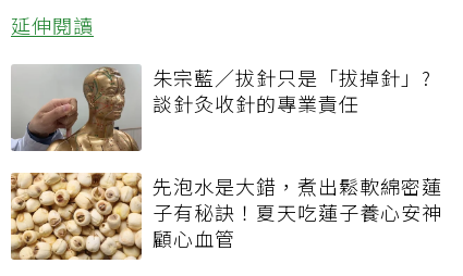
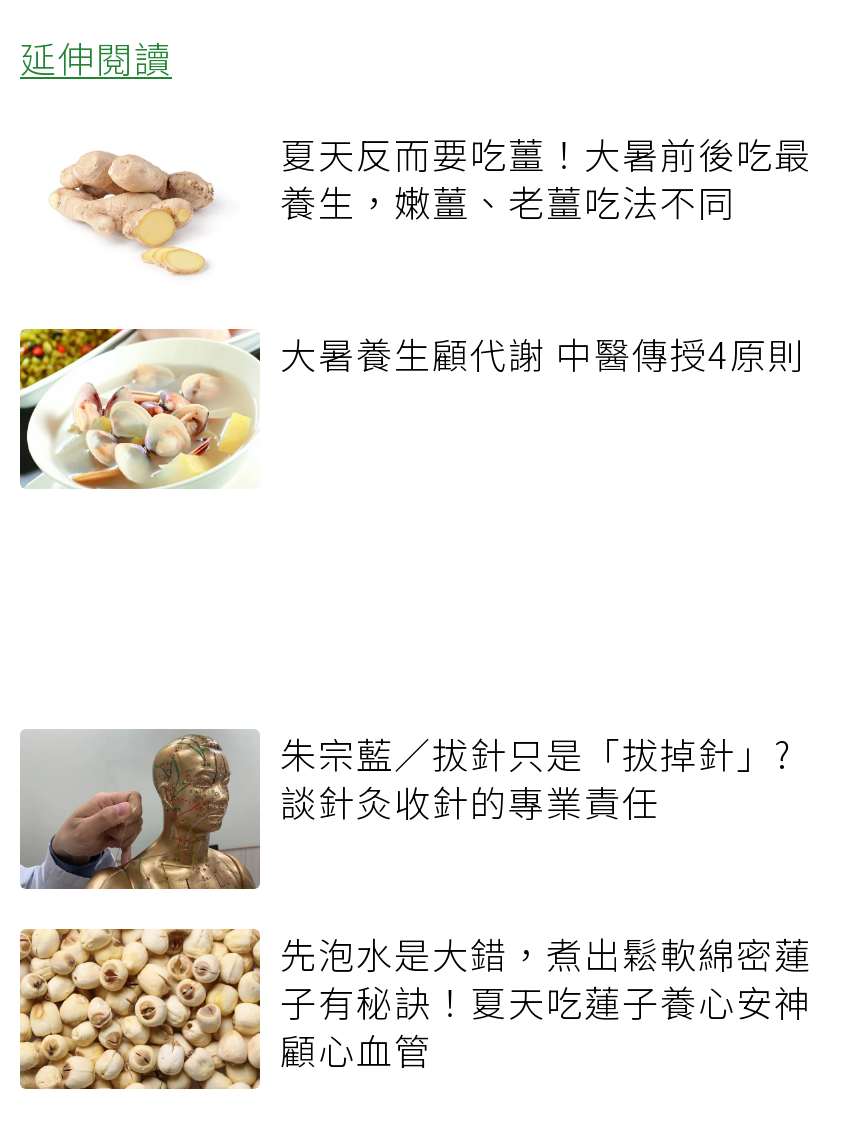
+ [image]

+ [image]
+ 夏天反而要吃薑！大暑前後吃最
+ 養生，嫩薑、老薑吃法不同
+ 大暑養生顧代謝 中醫傳授4原則
